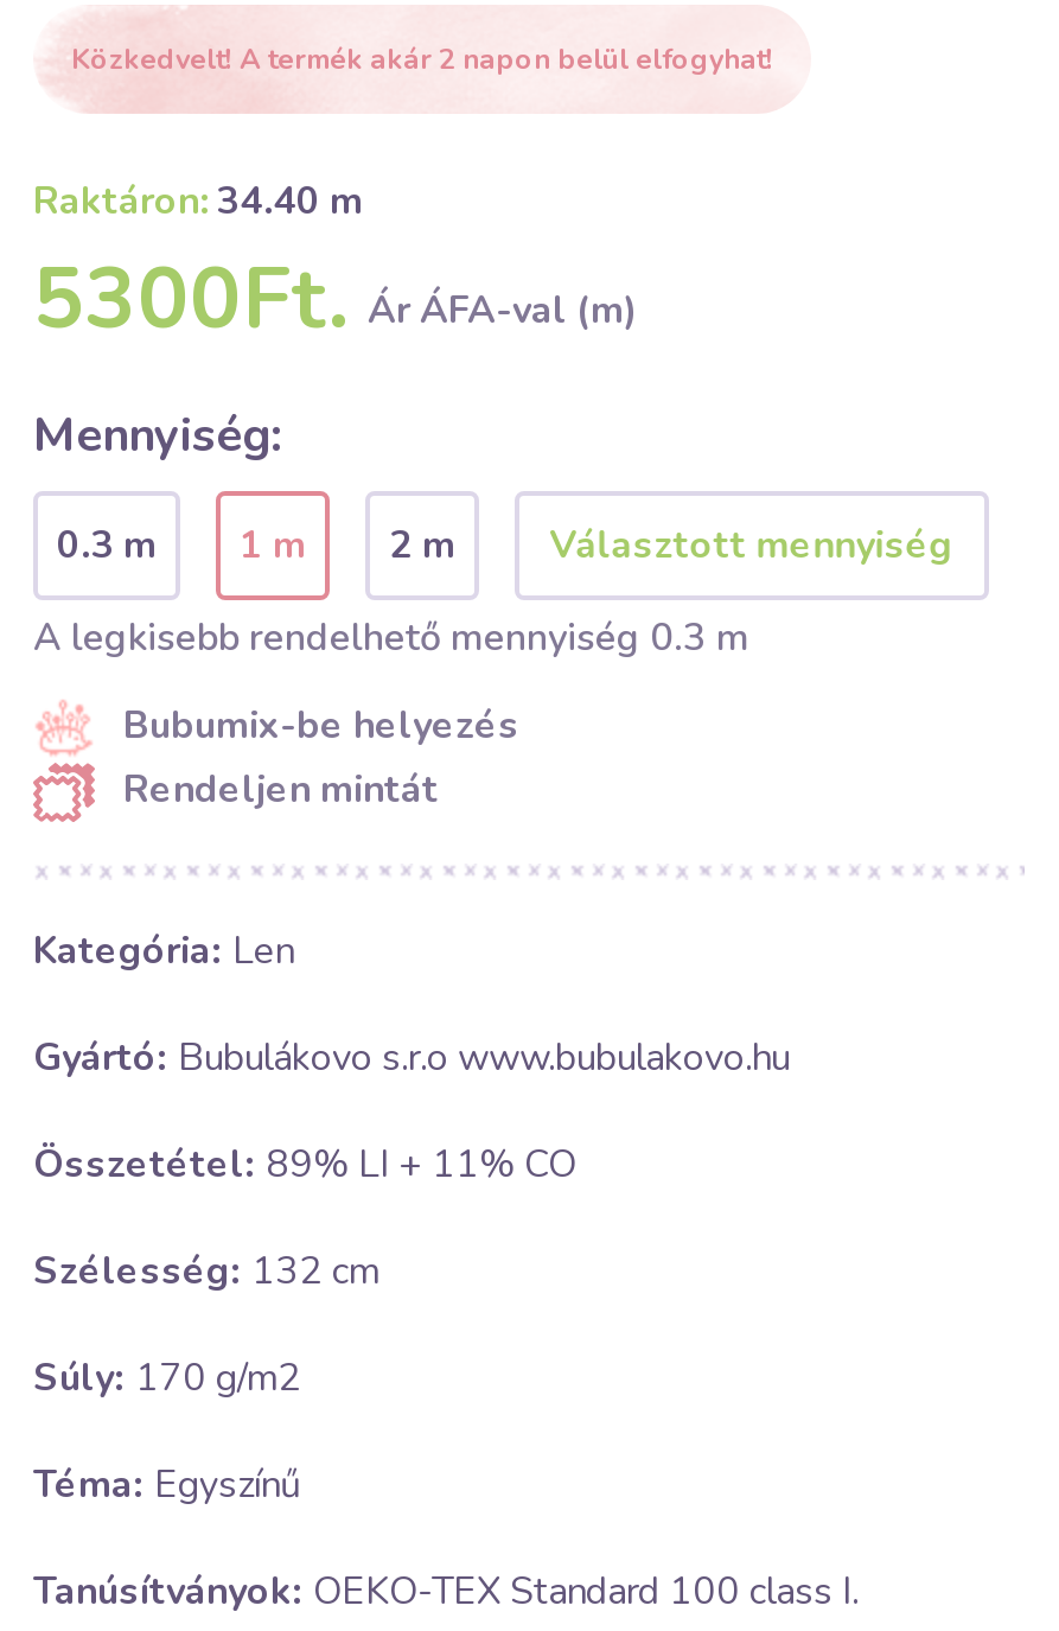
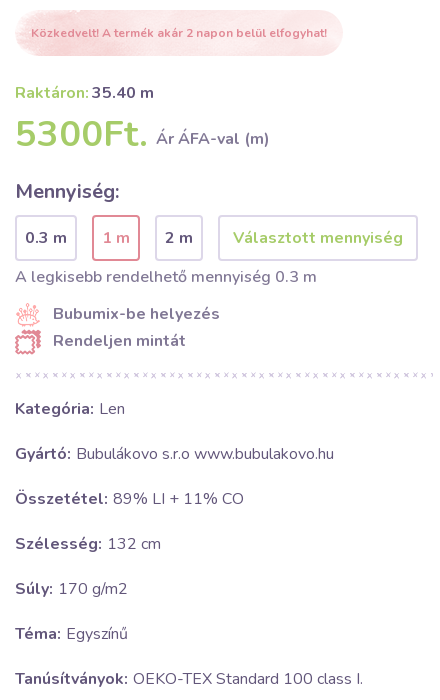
- Raktáron: 34.40 m
+ Raktáron: 35.40 m
